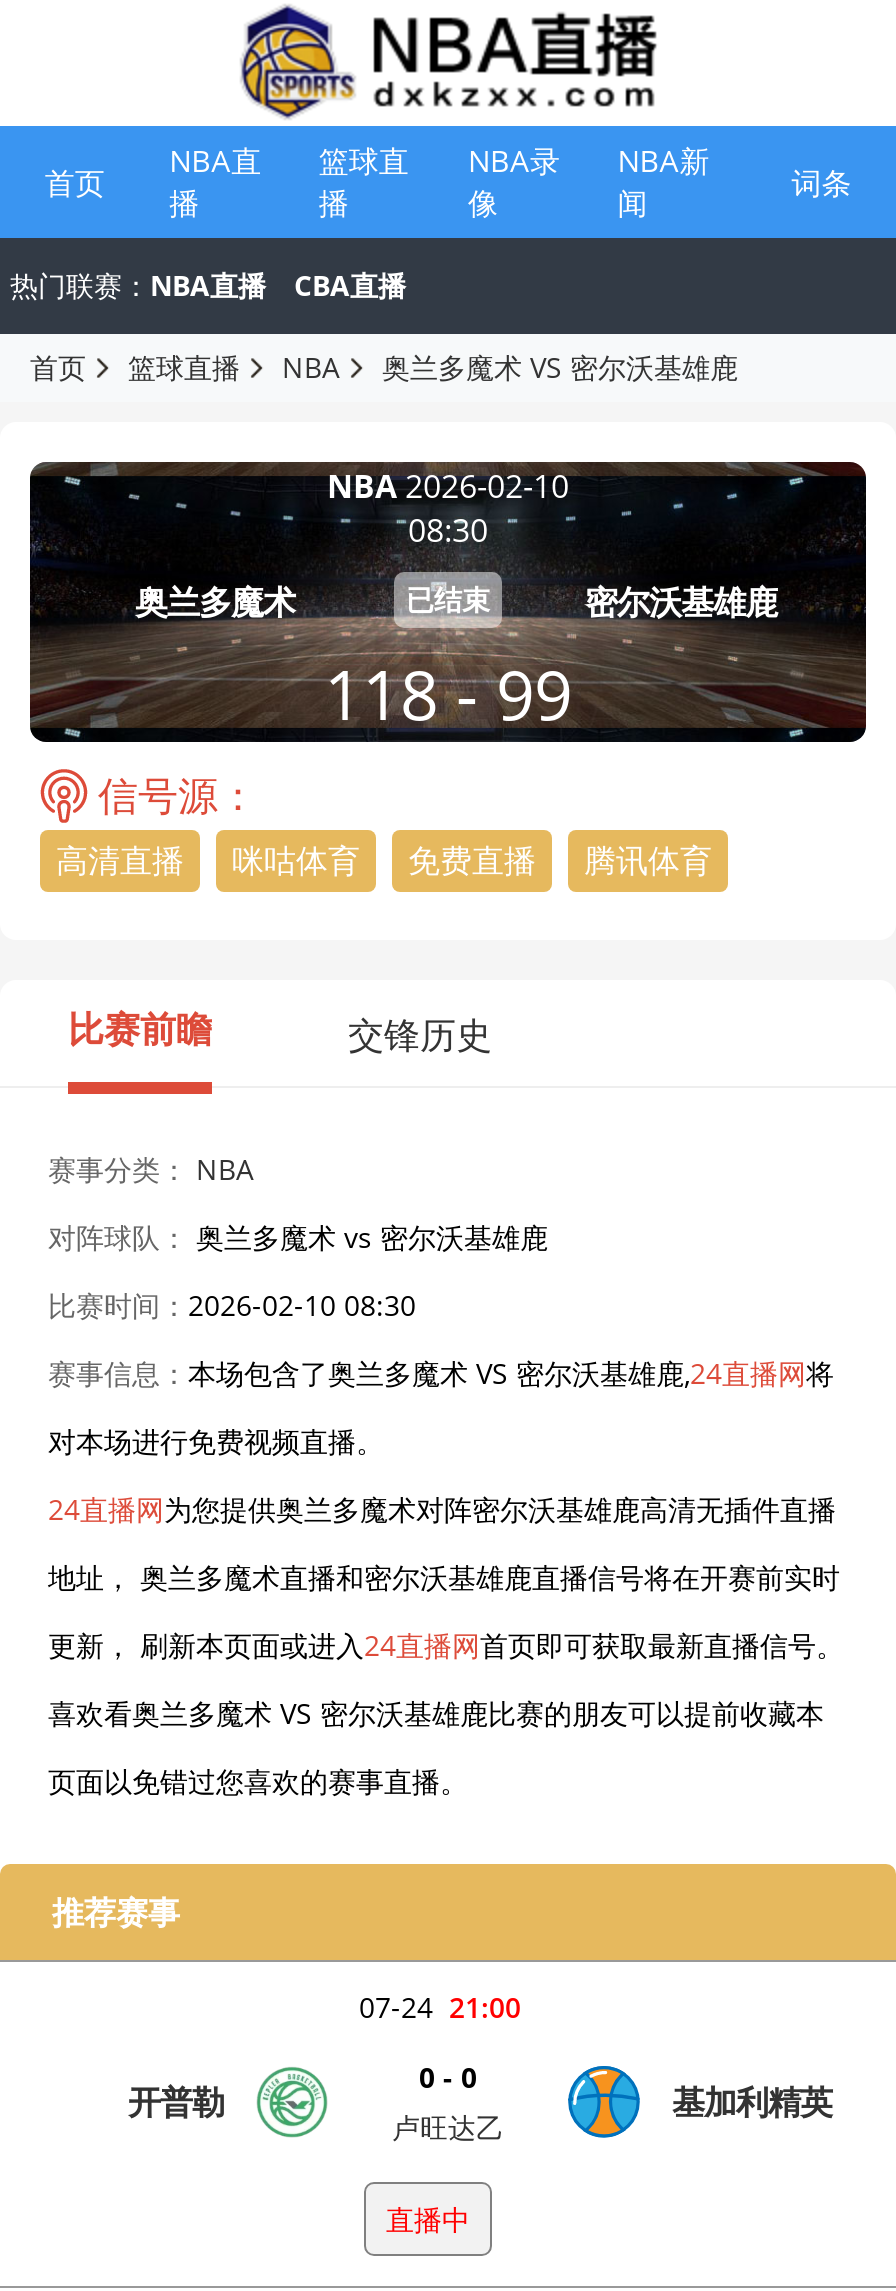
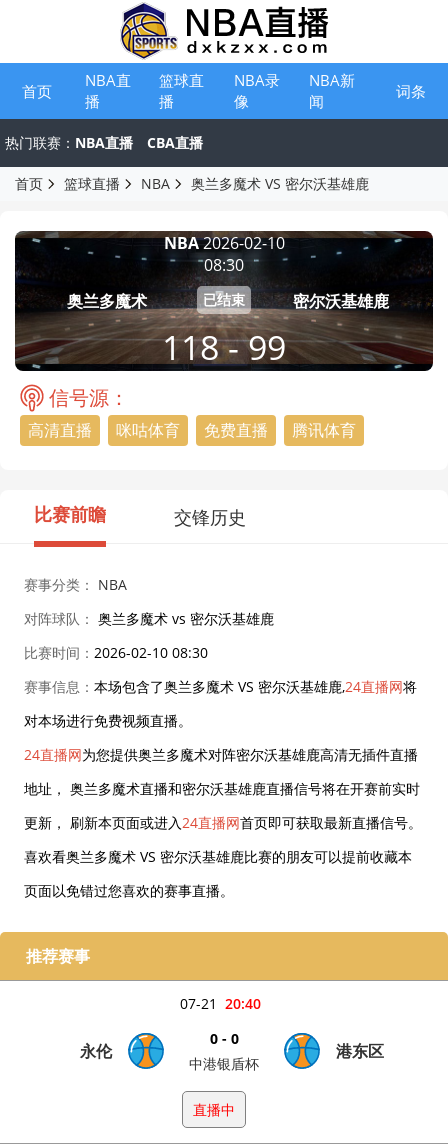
- 21:00
- 07-24
+ 20:40
+ 07-21

- [image]
- 开普勒
+ [image]
+ 永伦

- 基加利精英
+ 港东区

- 卢旺达乙
+ 中港银盾杯
